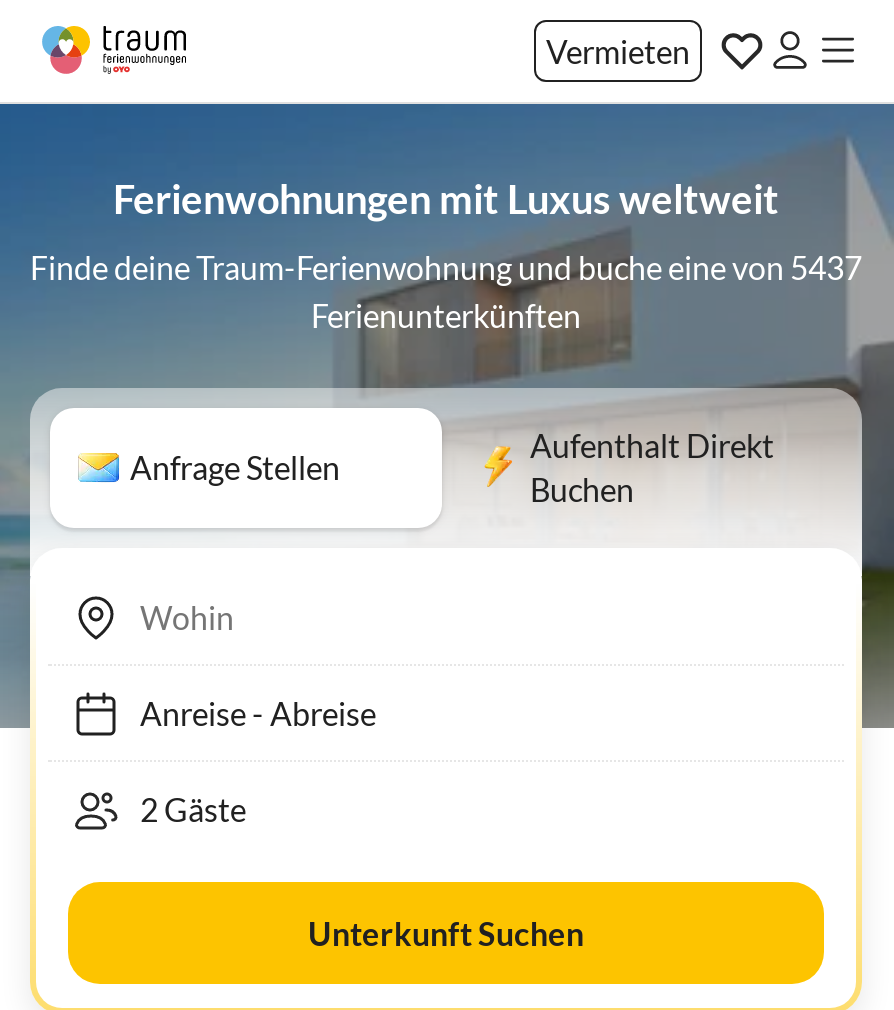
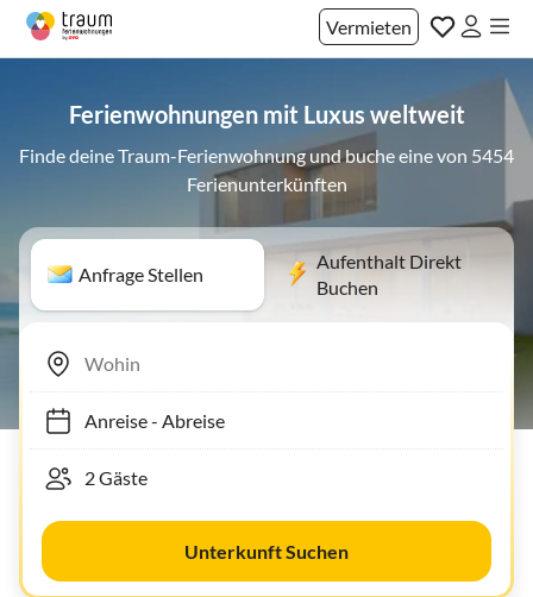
- Finde deine Traum-Ferienwohnung und buche eine von 5437
+ Finde deine Traum-Ferienwohnung und buche eine von 5454
